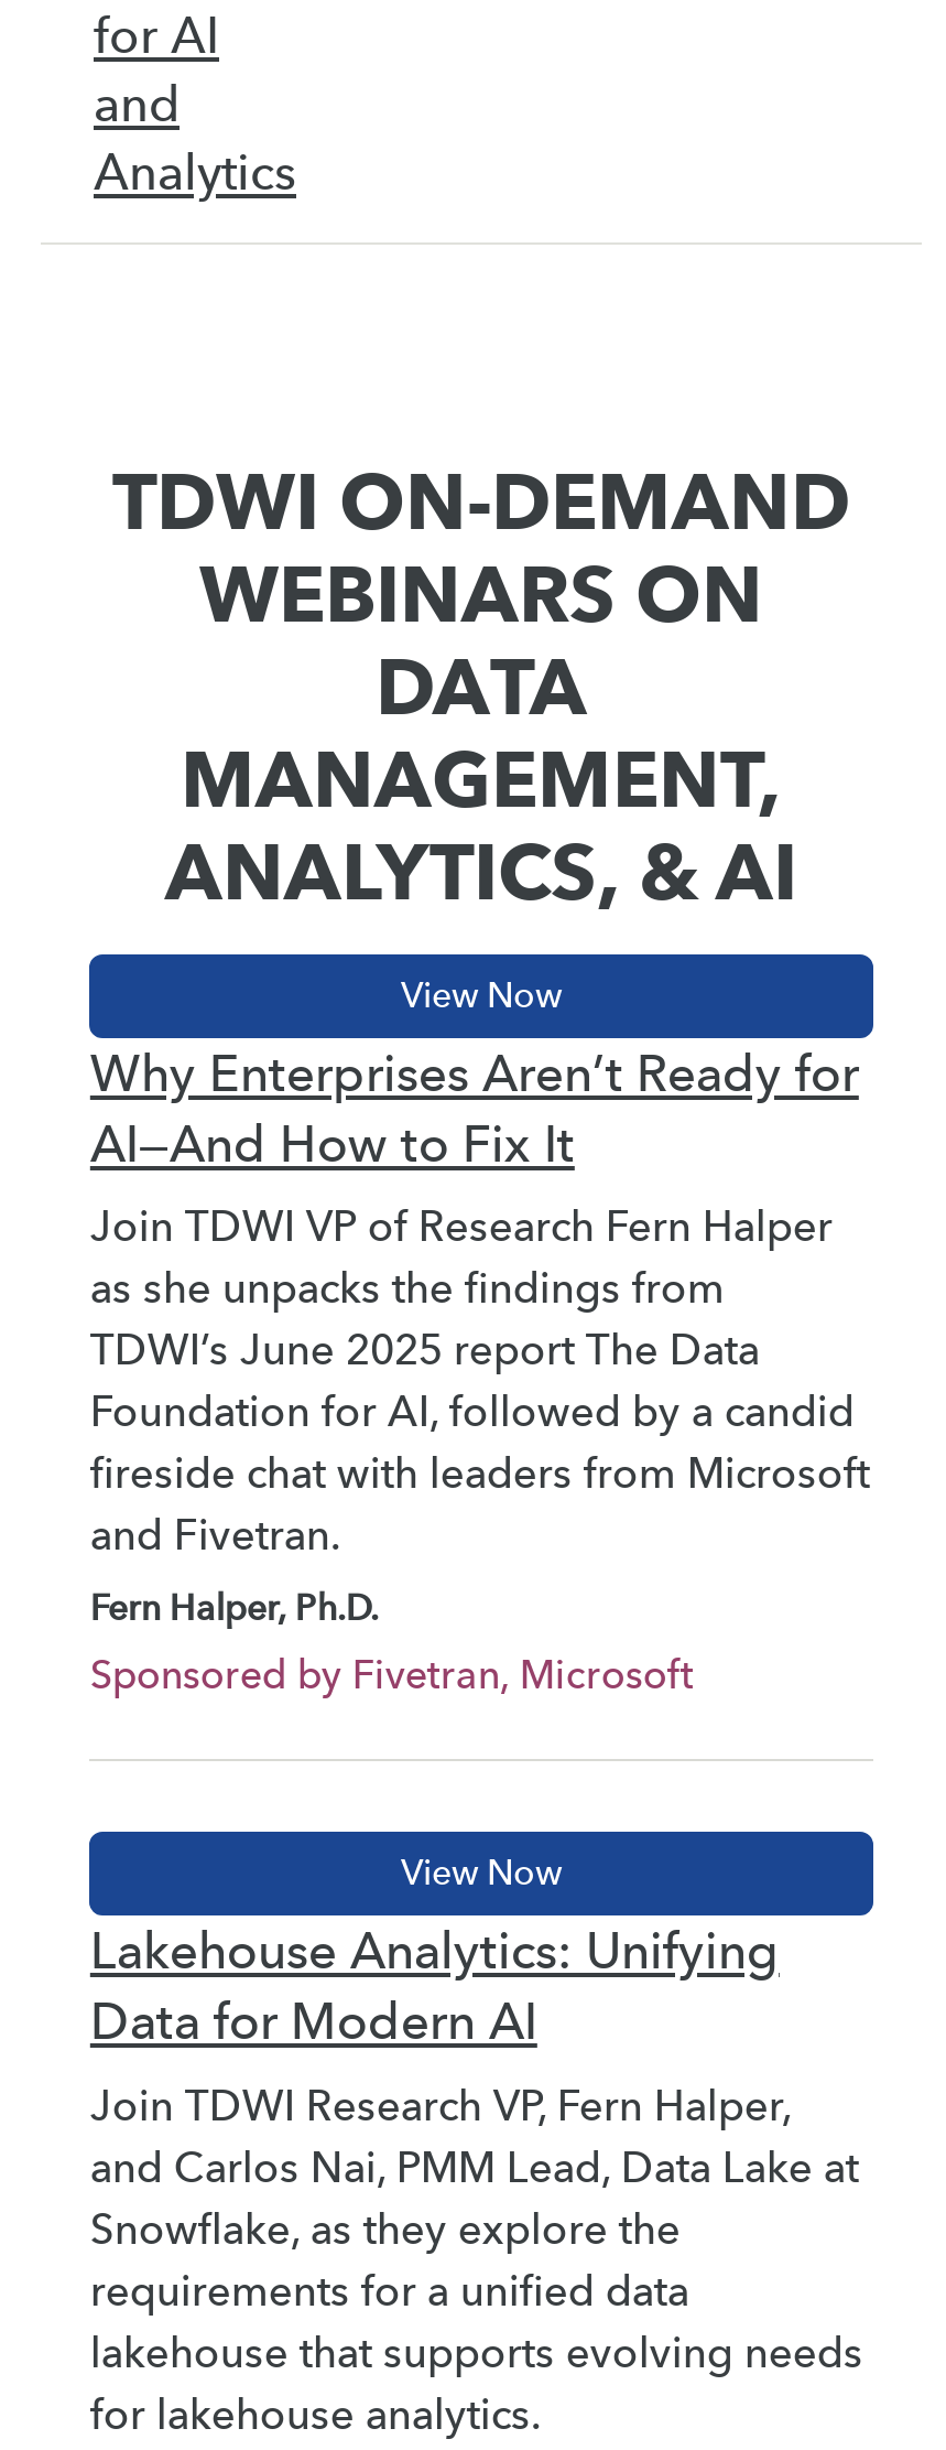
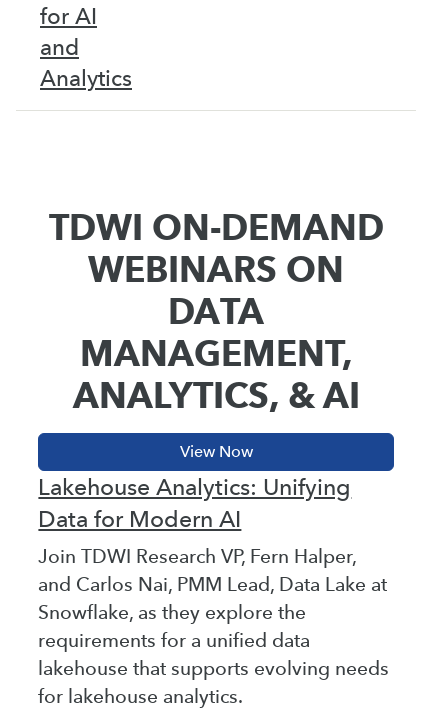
- Why Enterprises Aren’t Ready for
- AI—And How to Fix It
- Join TDWI VP of Research Fern Halper
- as she unpacks the findings from
- TDWI’s June 2025 report The Data
- Foundation for AI, followed by a candid
- fireside chat with leaders from Microsoft
- and Fivetran.
- Fern Halper, Ph.D.
- Sponsored by Fivetran, Microsoft
